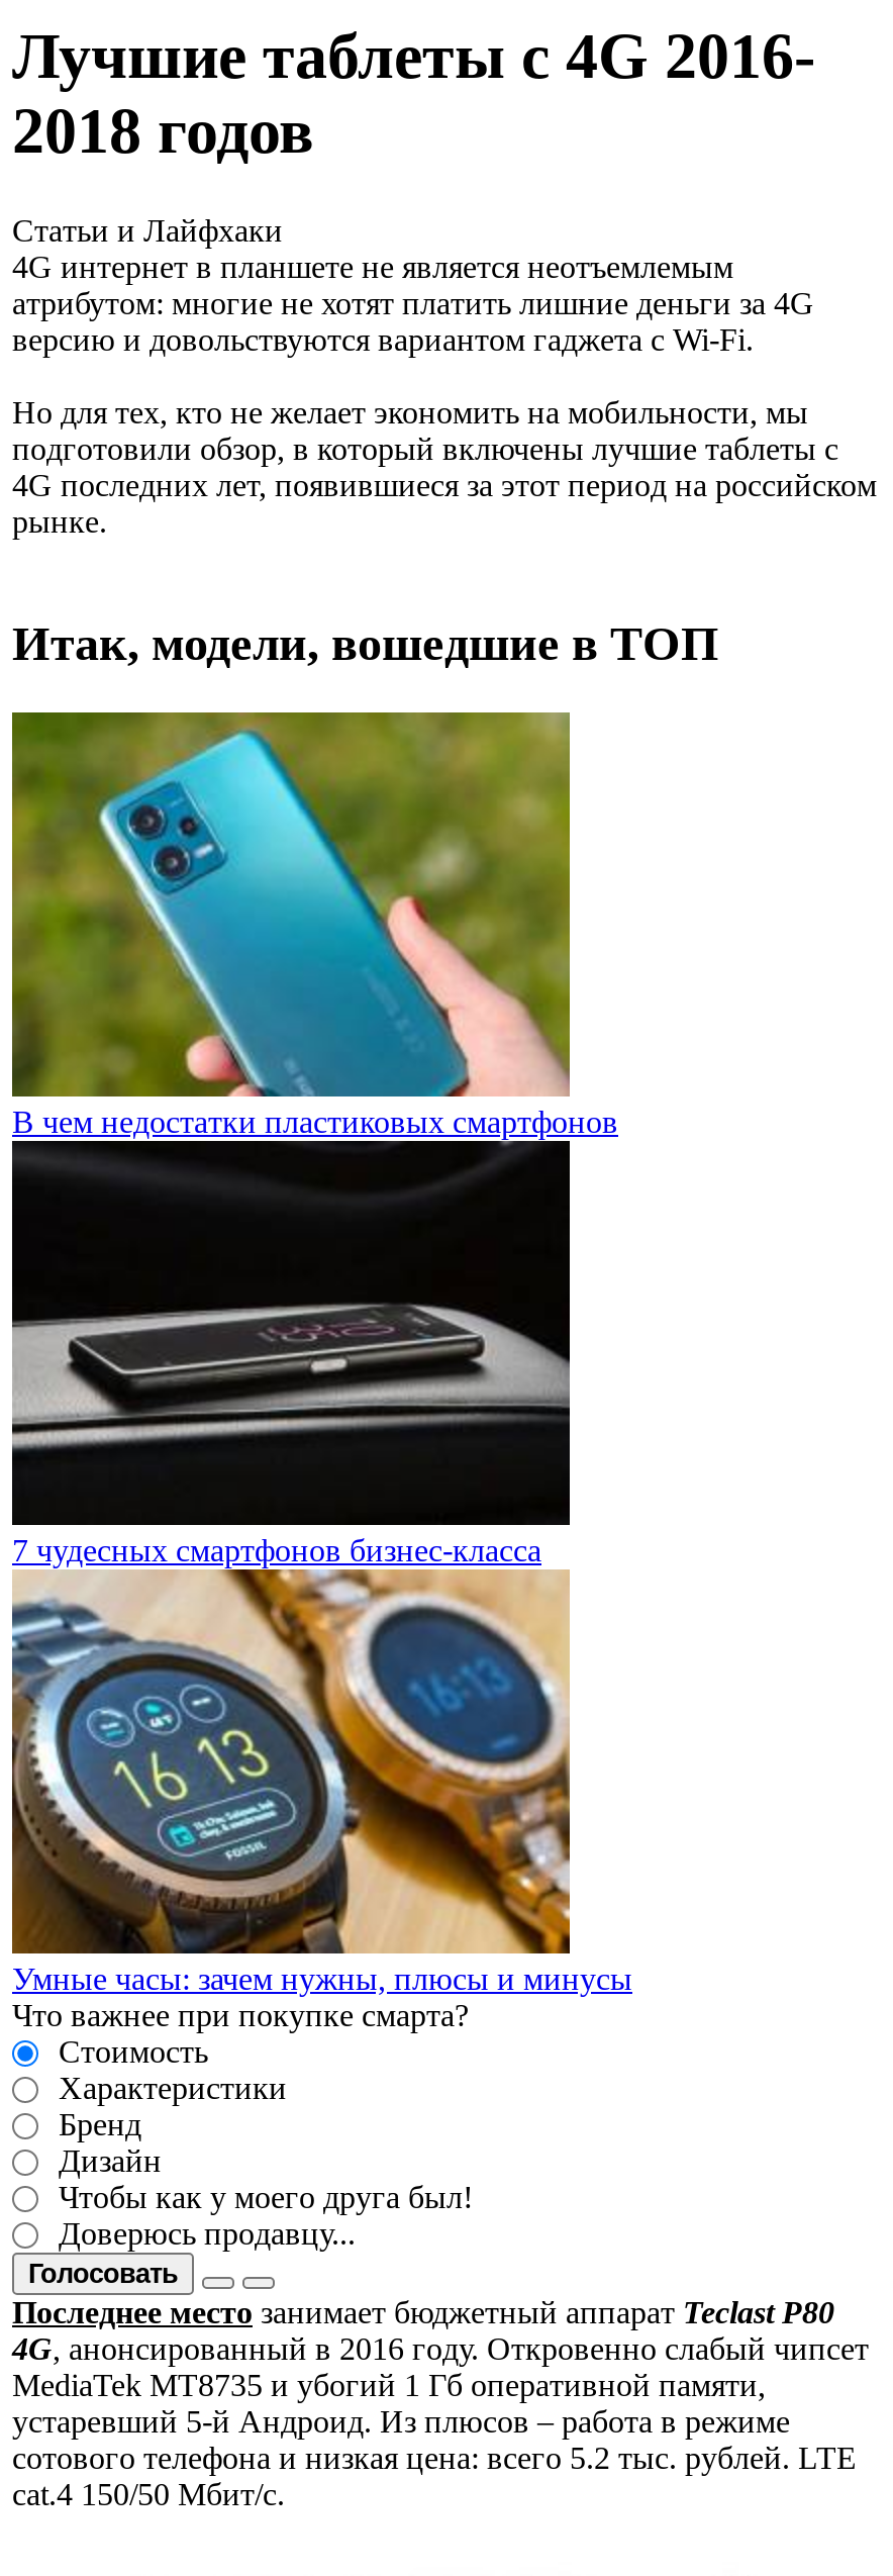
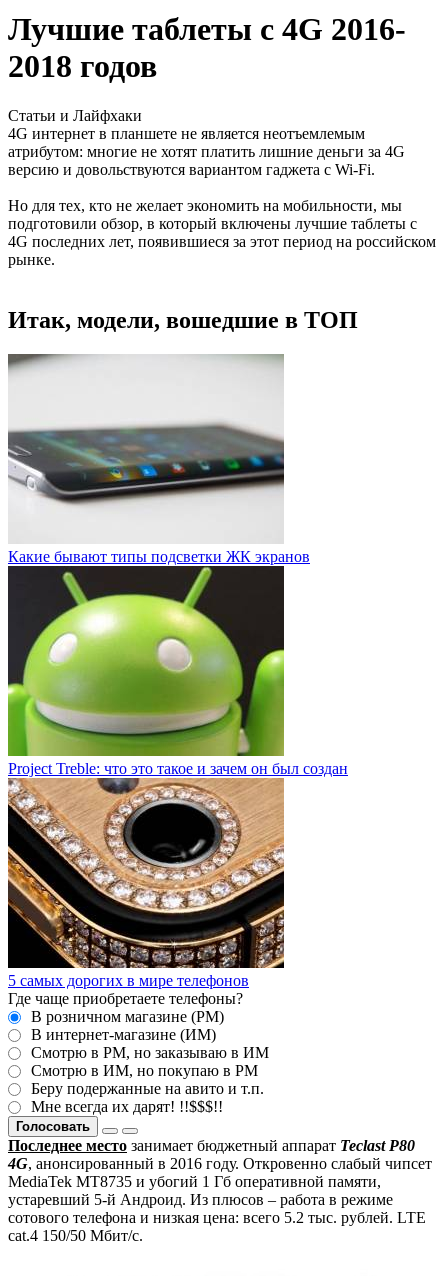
- [image]
- В чем недостатки пластиковых смартфонов
+ [image]
+ Какие бывают типы подсветки ЖК экранов

- [image]
- 7 чудесных смартфонов бизнес-класса
+ [image]
+ Project Treble: что это такое и зачем он был создан

- [image]
- Умные часы: зачем нужны, плюсы и минусы
- Что важнее при покупке смарта?
- Стоимость
- Характеристики
- Бренд
- Дизайн
- Чтобы как у моего друга был!
- Доверюсь продавцу...
+ [image]
+ 5 самых дорогих в мире телефонов
+ Где чаще приобретаете телефоны?
+ В розничном магазине (РМ)
+ В интернет-магазине (ИМ)
+ Смотрю в РМ, но заказываю в ИМ
+ Смотрю в ИМ, но покупаю в РМ
+ Беру подержанные на авито и т.п.
+ Мне всегда их дарят! !!$$$!!
